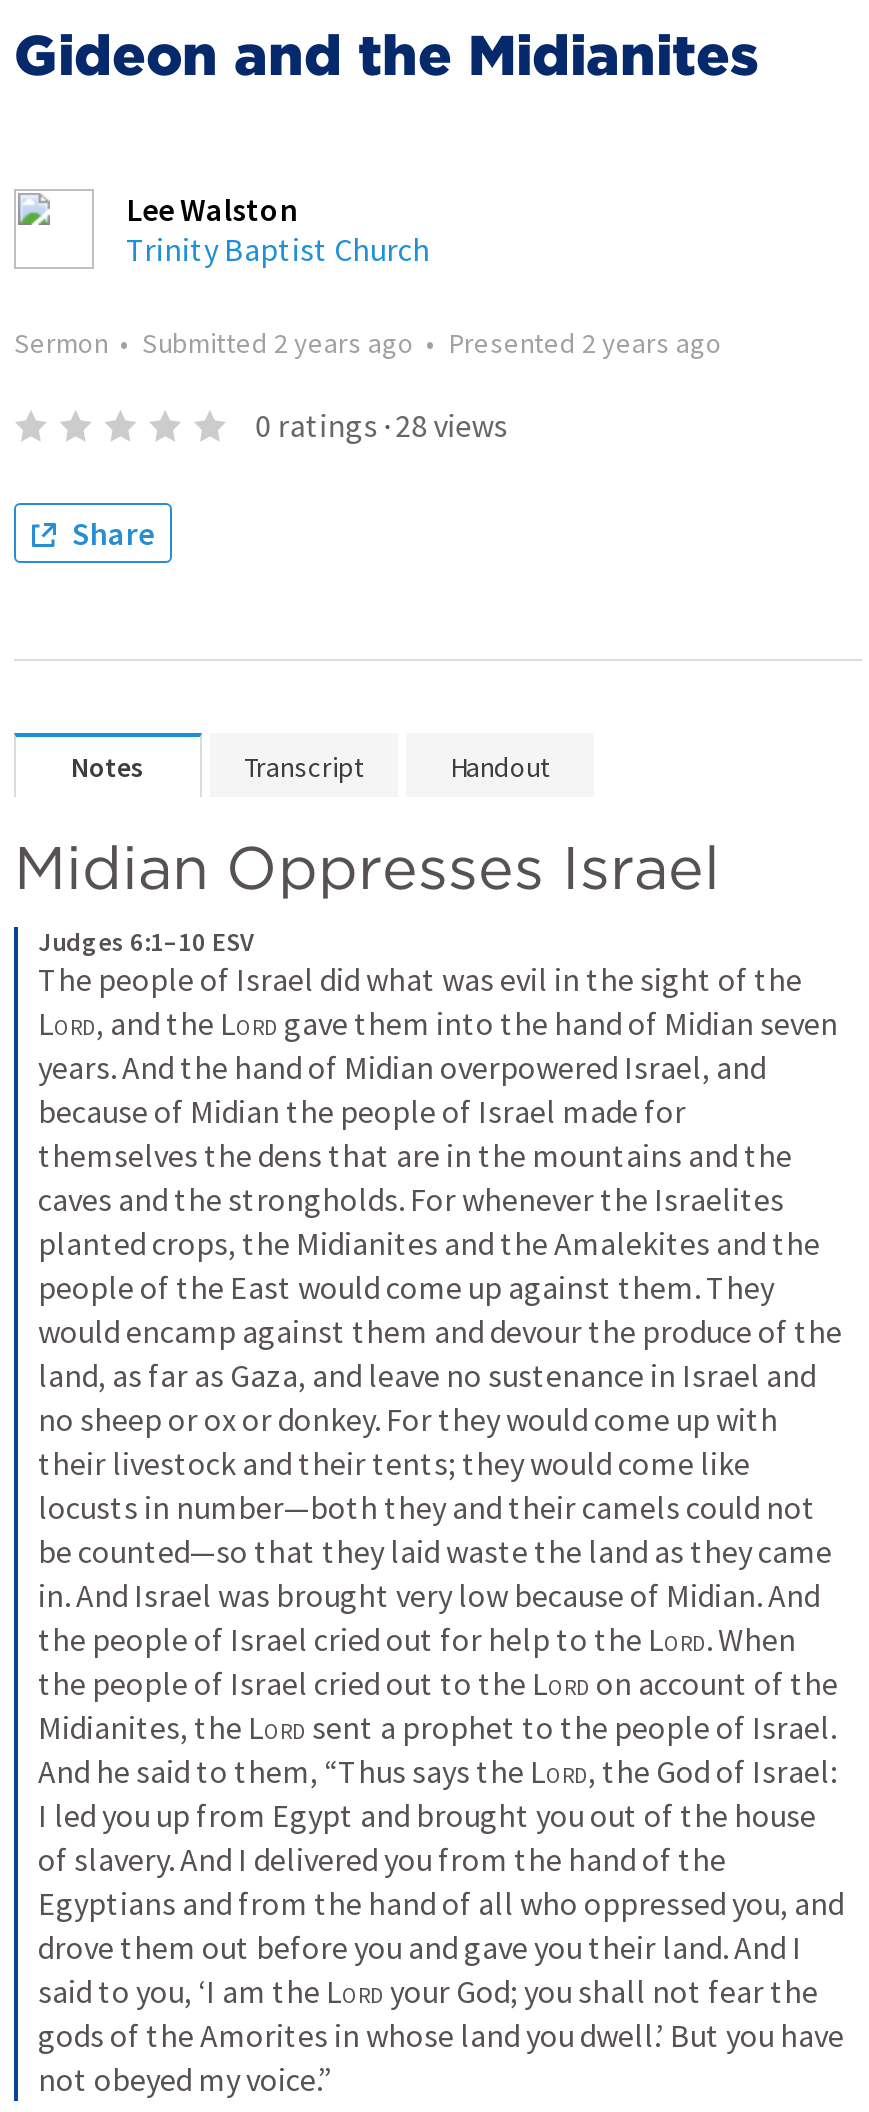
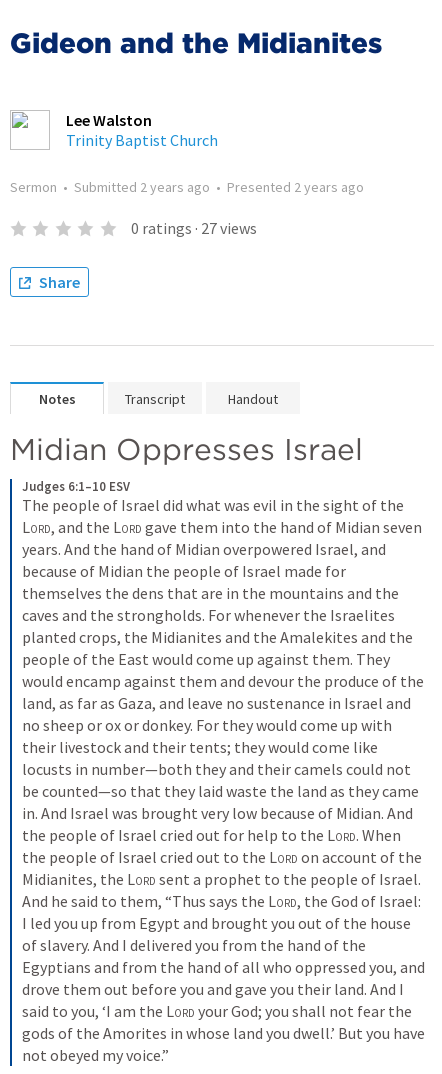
- 0 ratings · 28 views
+ 0 ratings · 27 views
